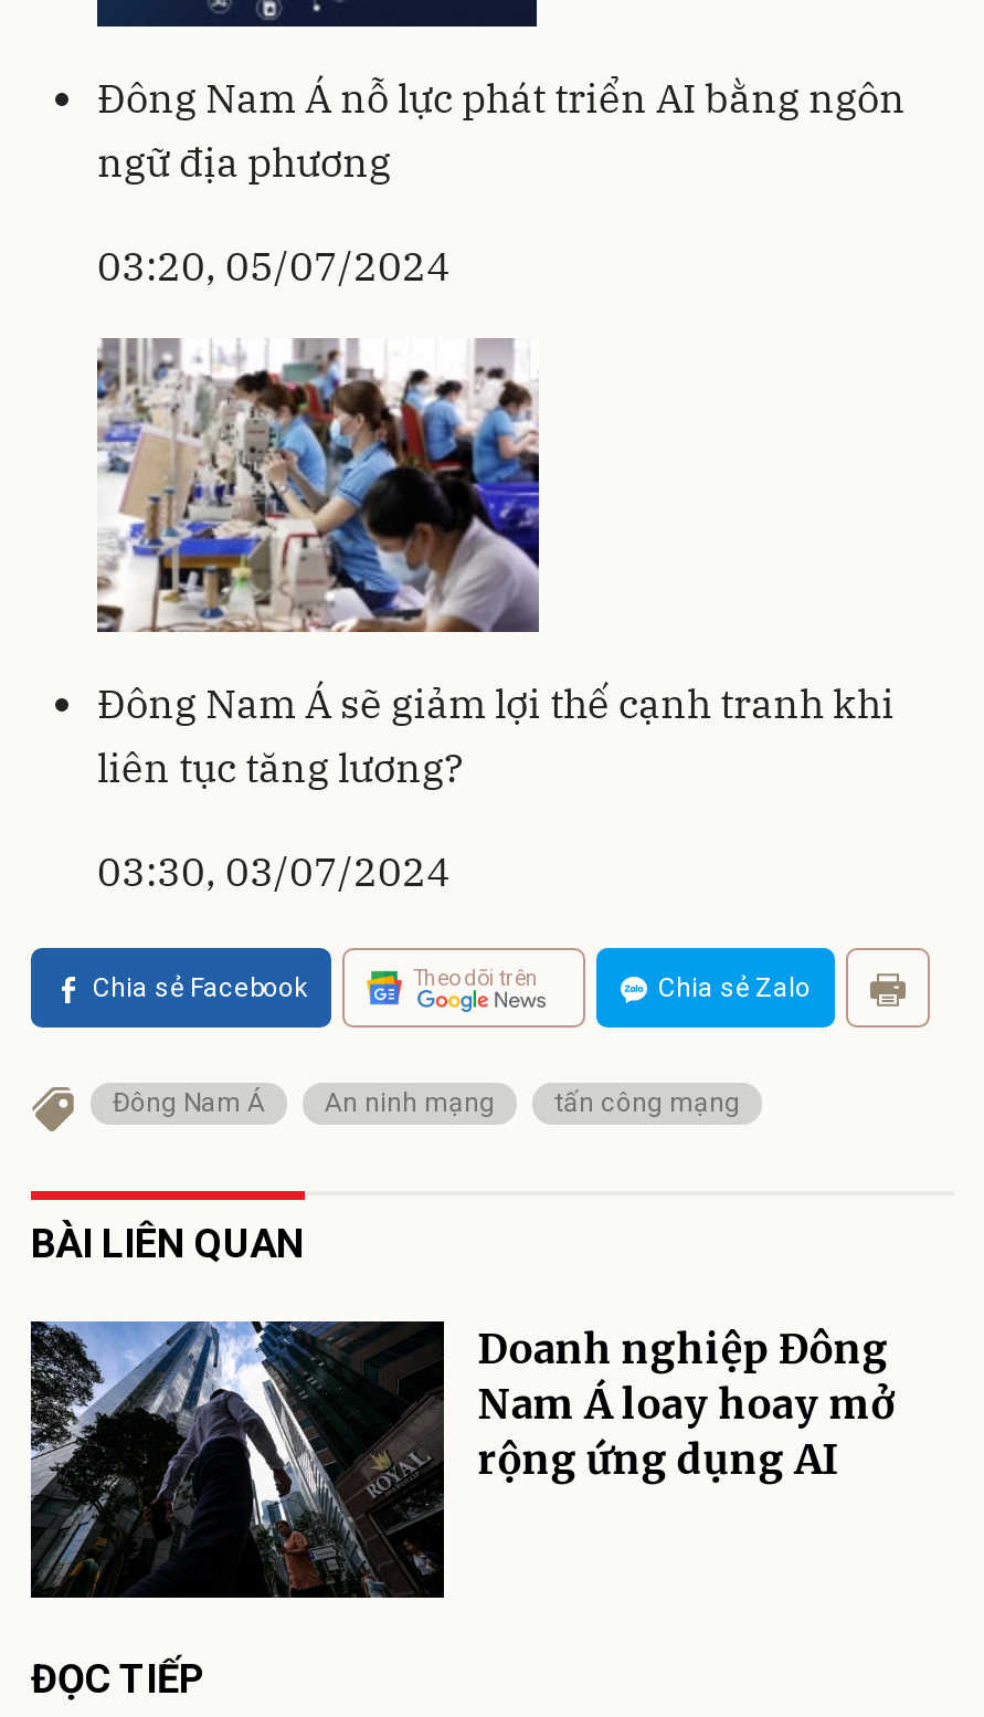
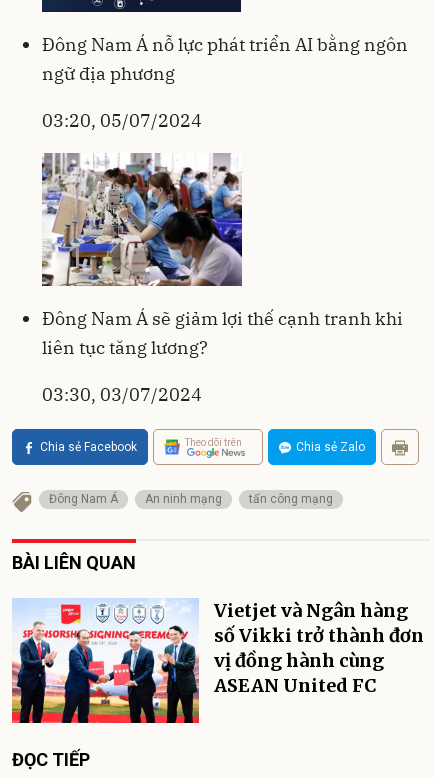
- [image]
- Doanh nghiệp Đông
- Nam Á loay hoay mở
- rộng ứng dụng AI
+ [image]
+ Vietjet và Ngân hàng
+ số Vikki trở thành đơn
+ vị đồng hành cùng
+ ASEAN United FC
